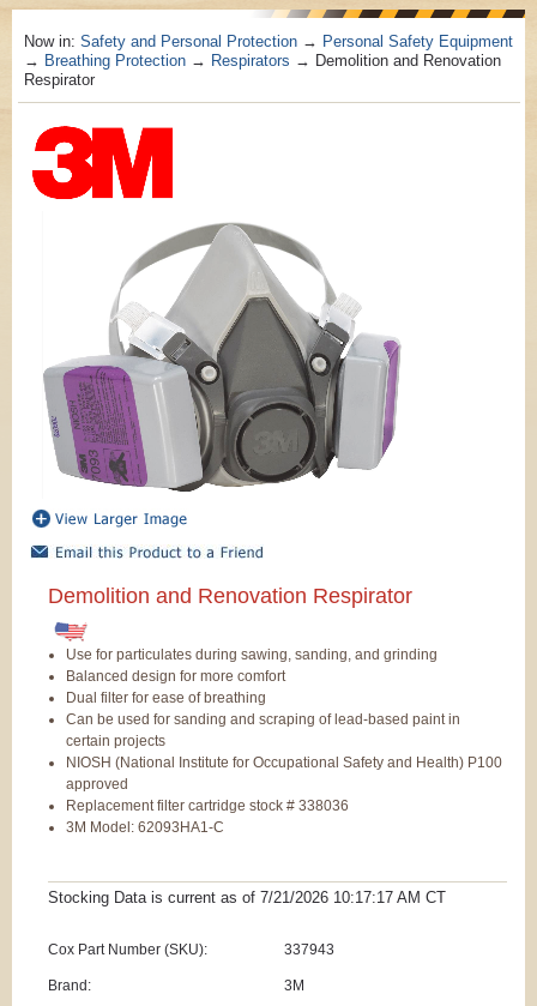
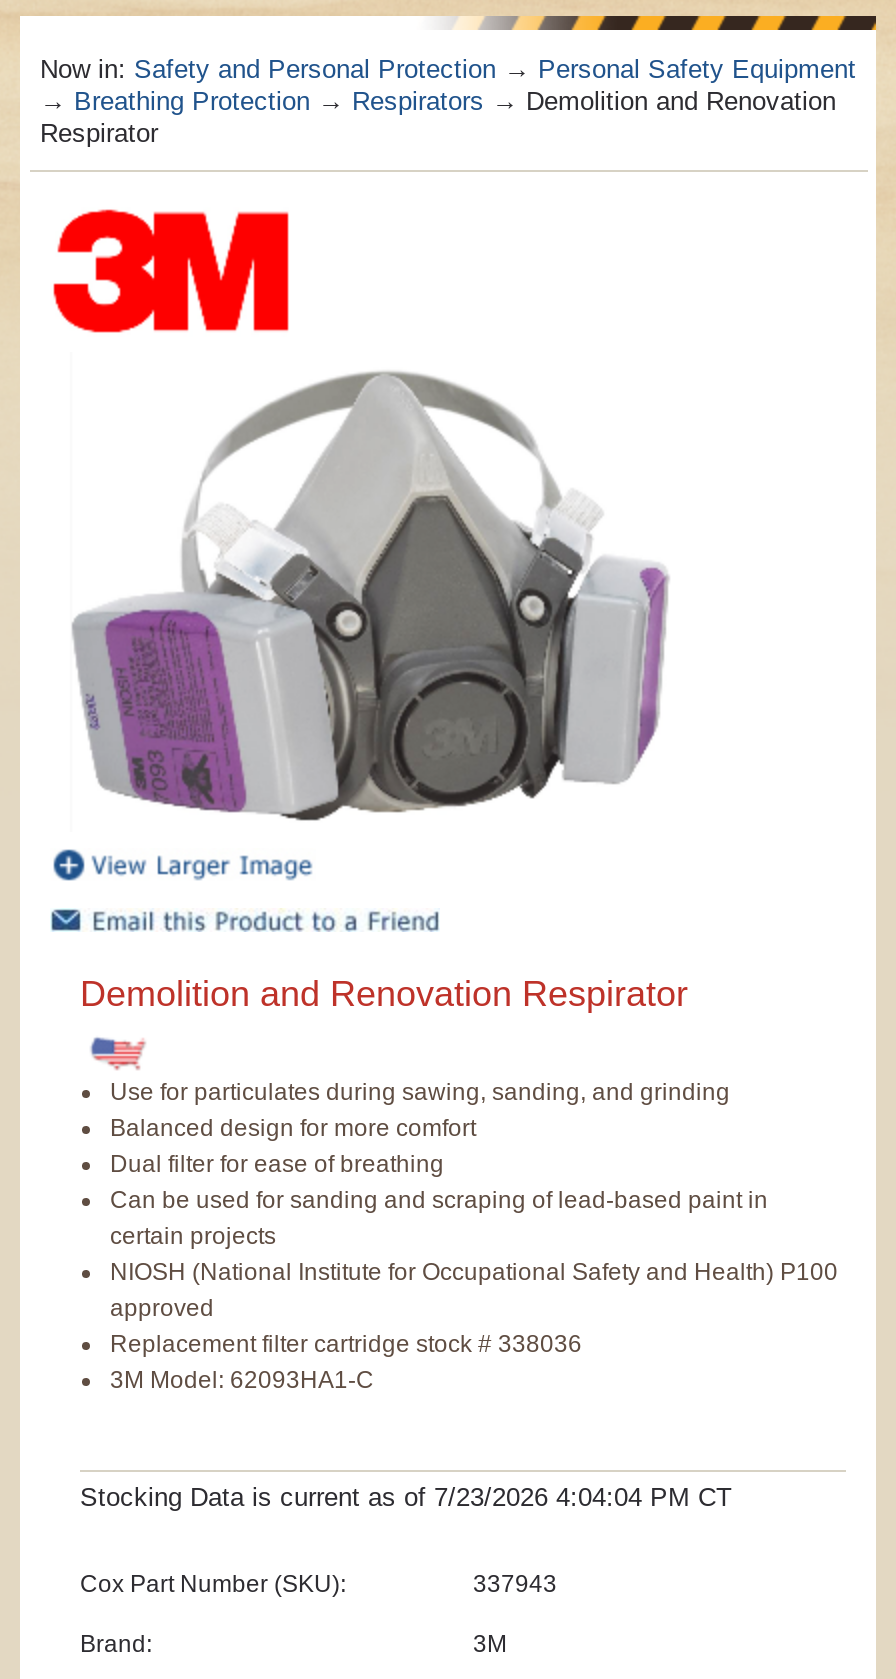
- Stocking Data is current as of 7/21/2026 10:17:17 AM CT
+ Stocking Data is current as of 7/23/2026 4:04:04 PM CT
